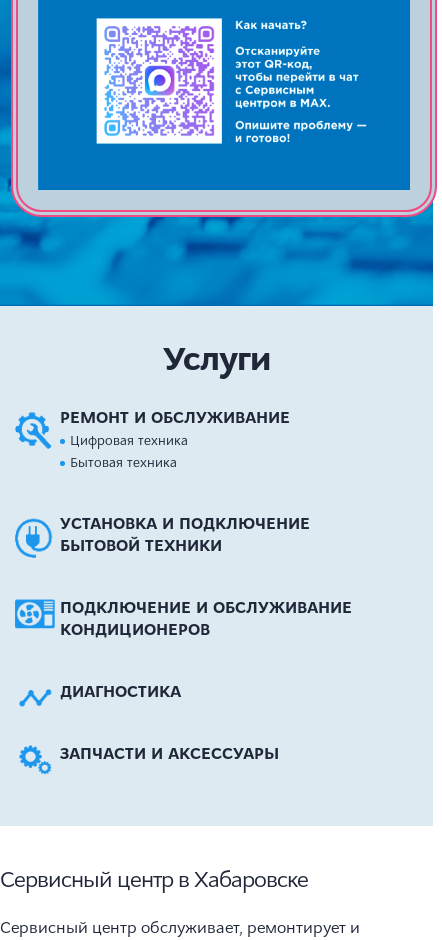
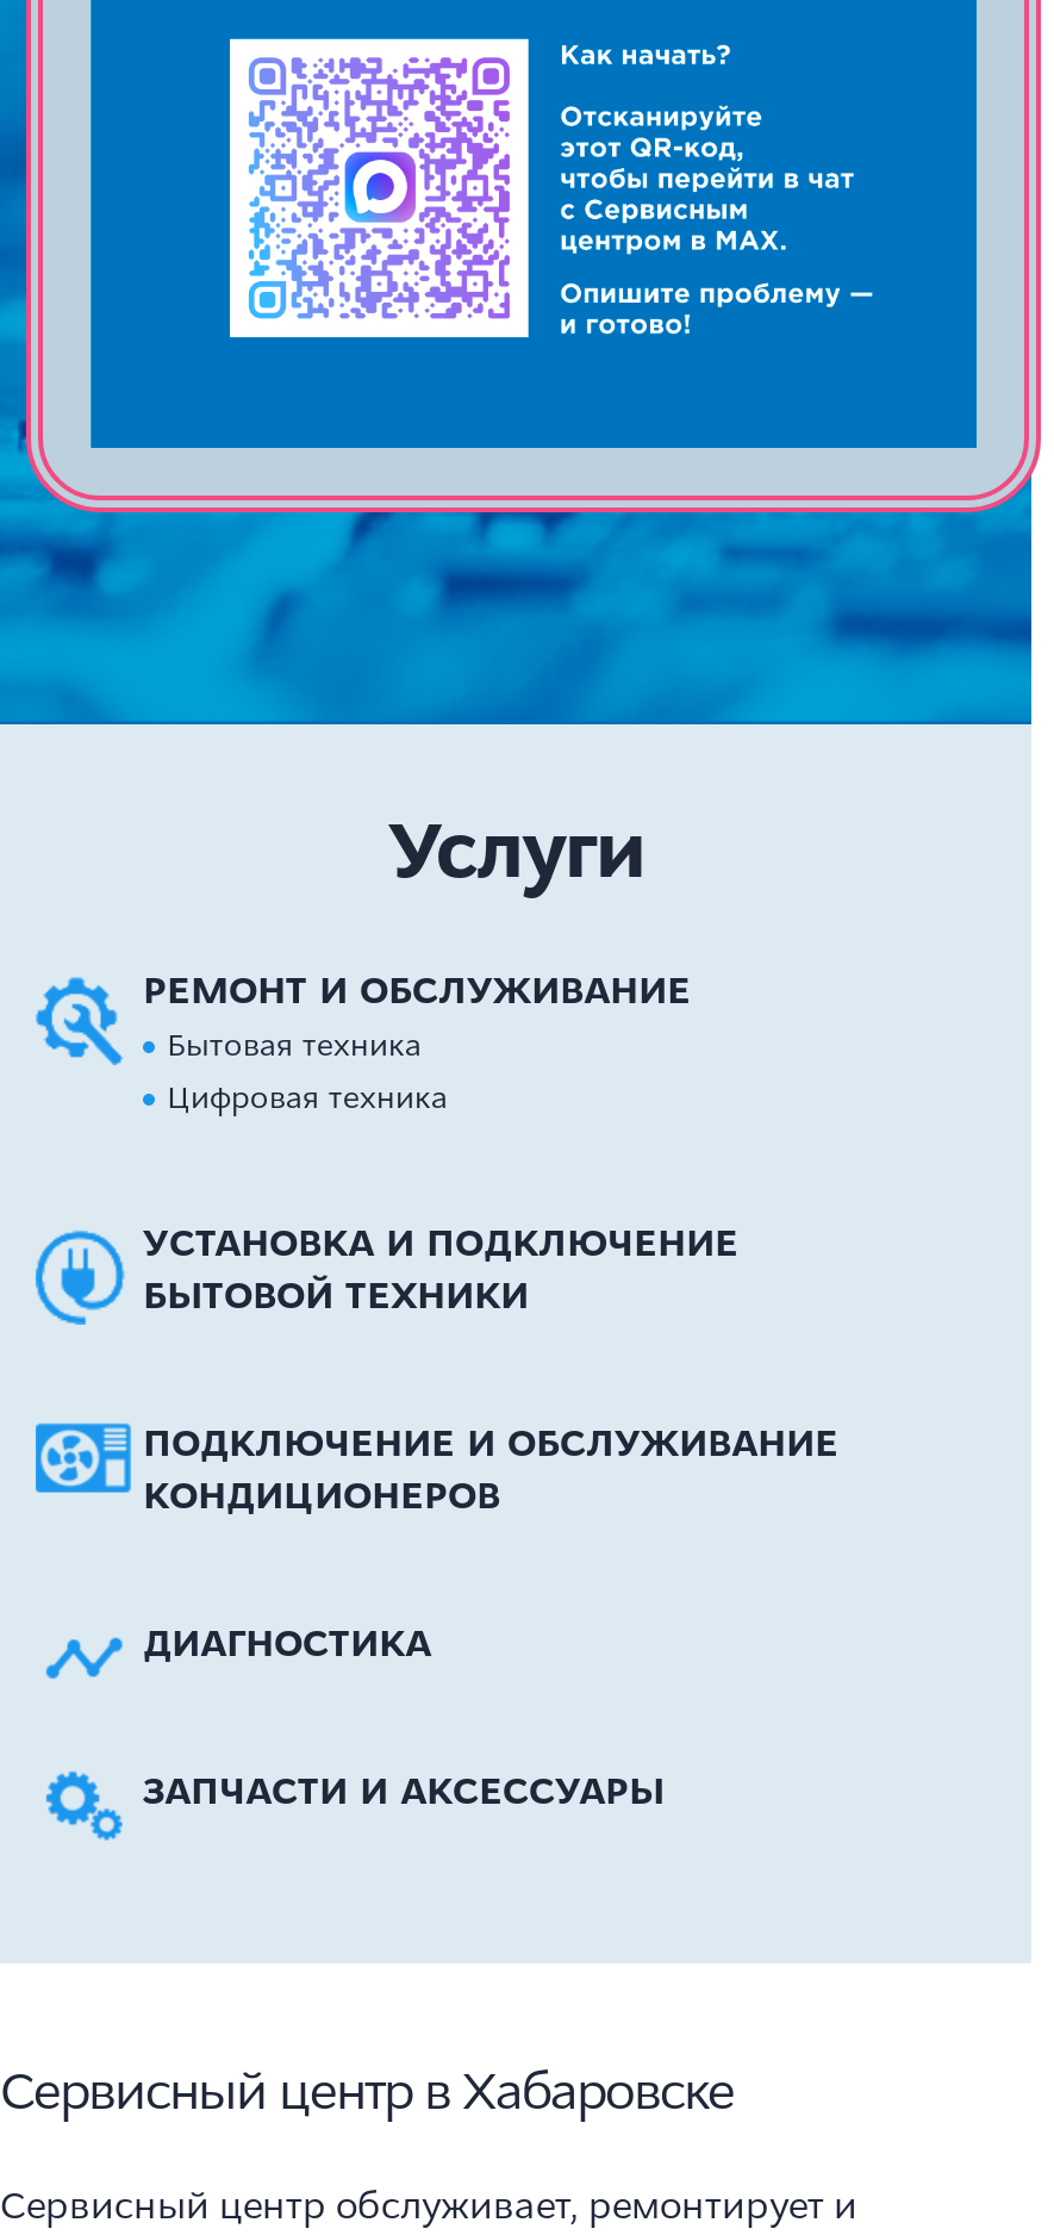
moved down: Цифровая техника

moved up: Бытовая техника
